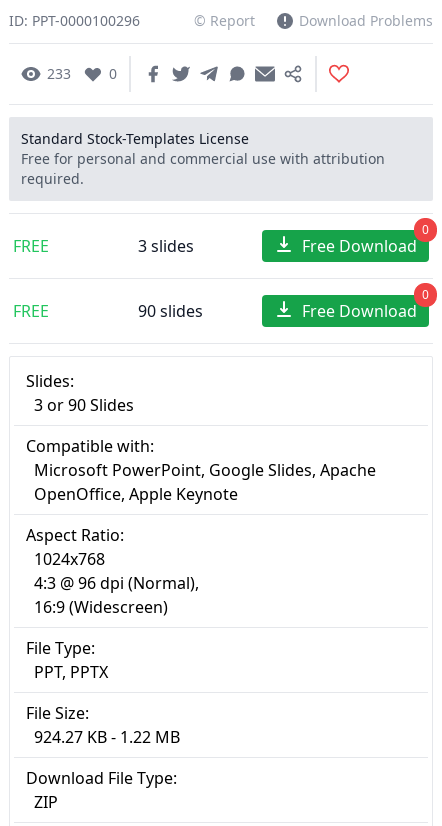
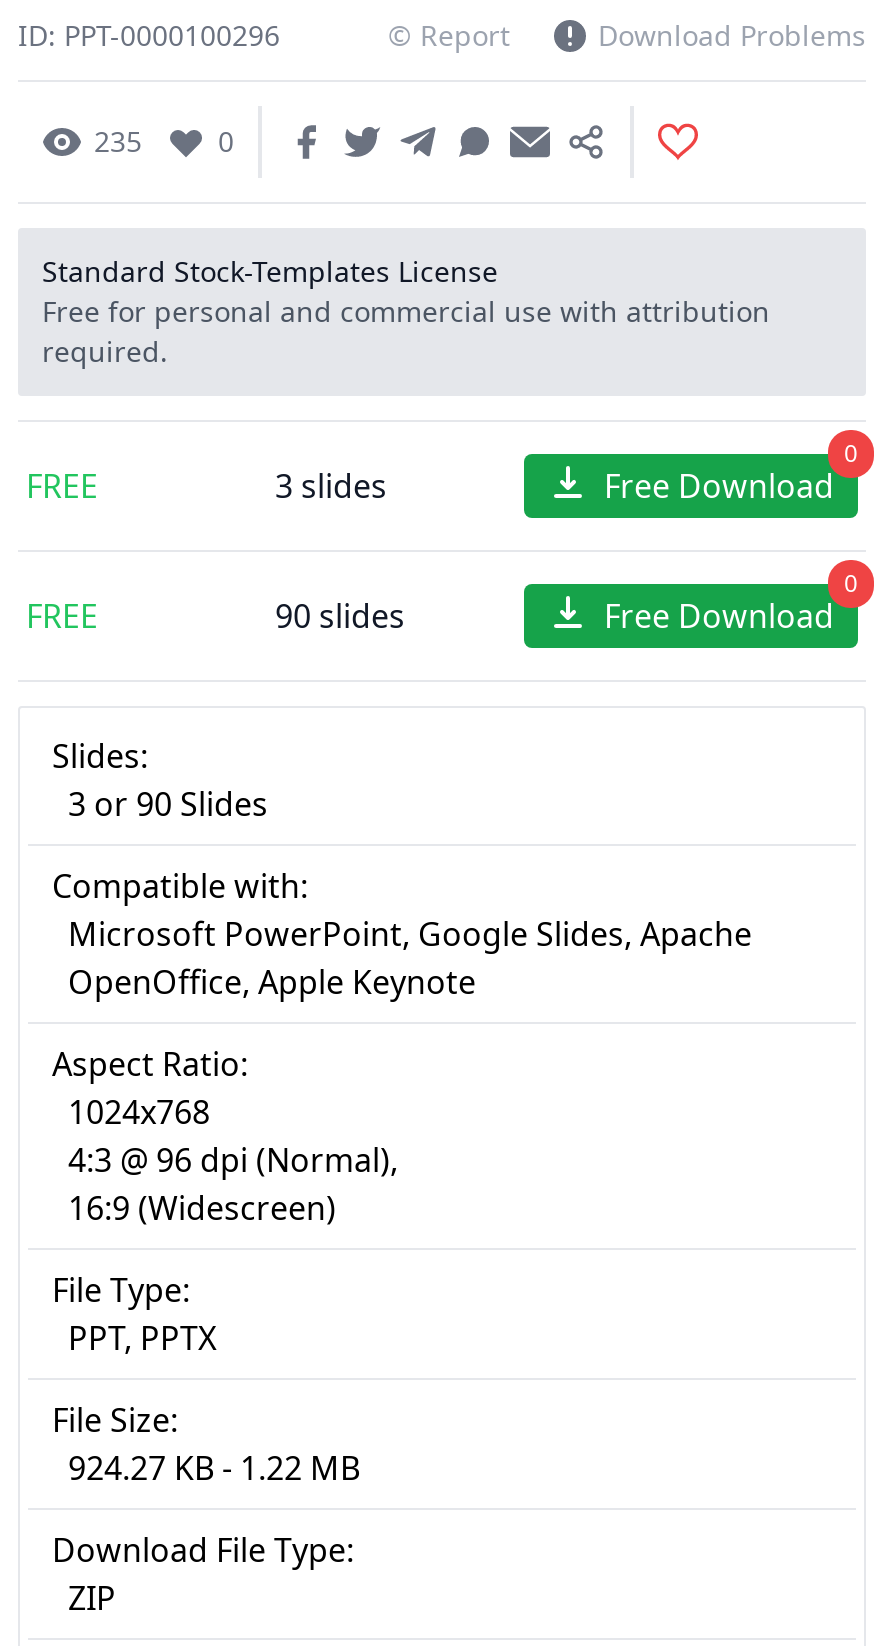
- 233 0
+ 235 0
